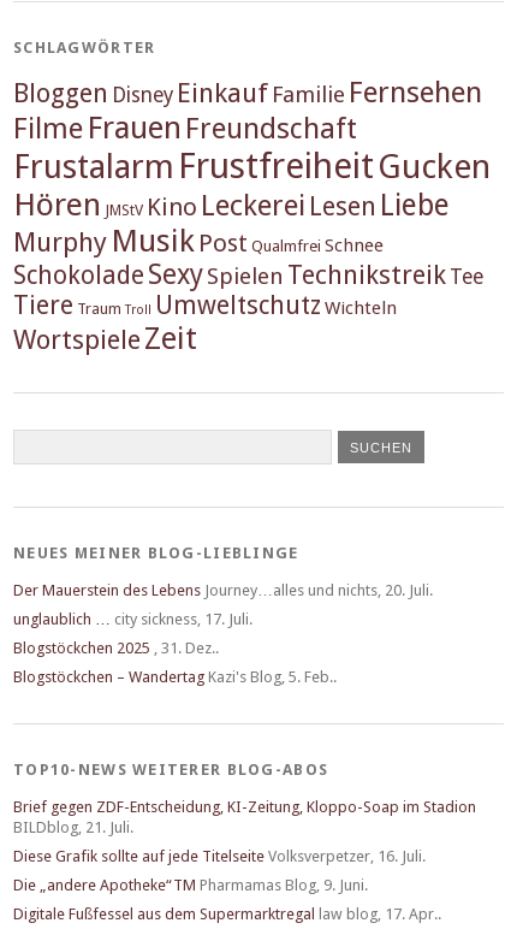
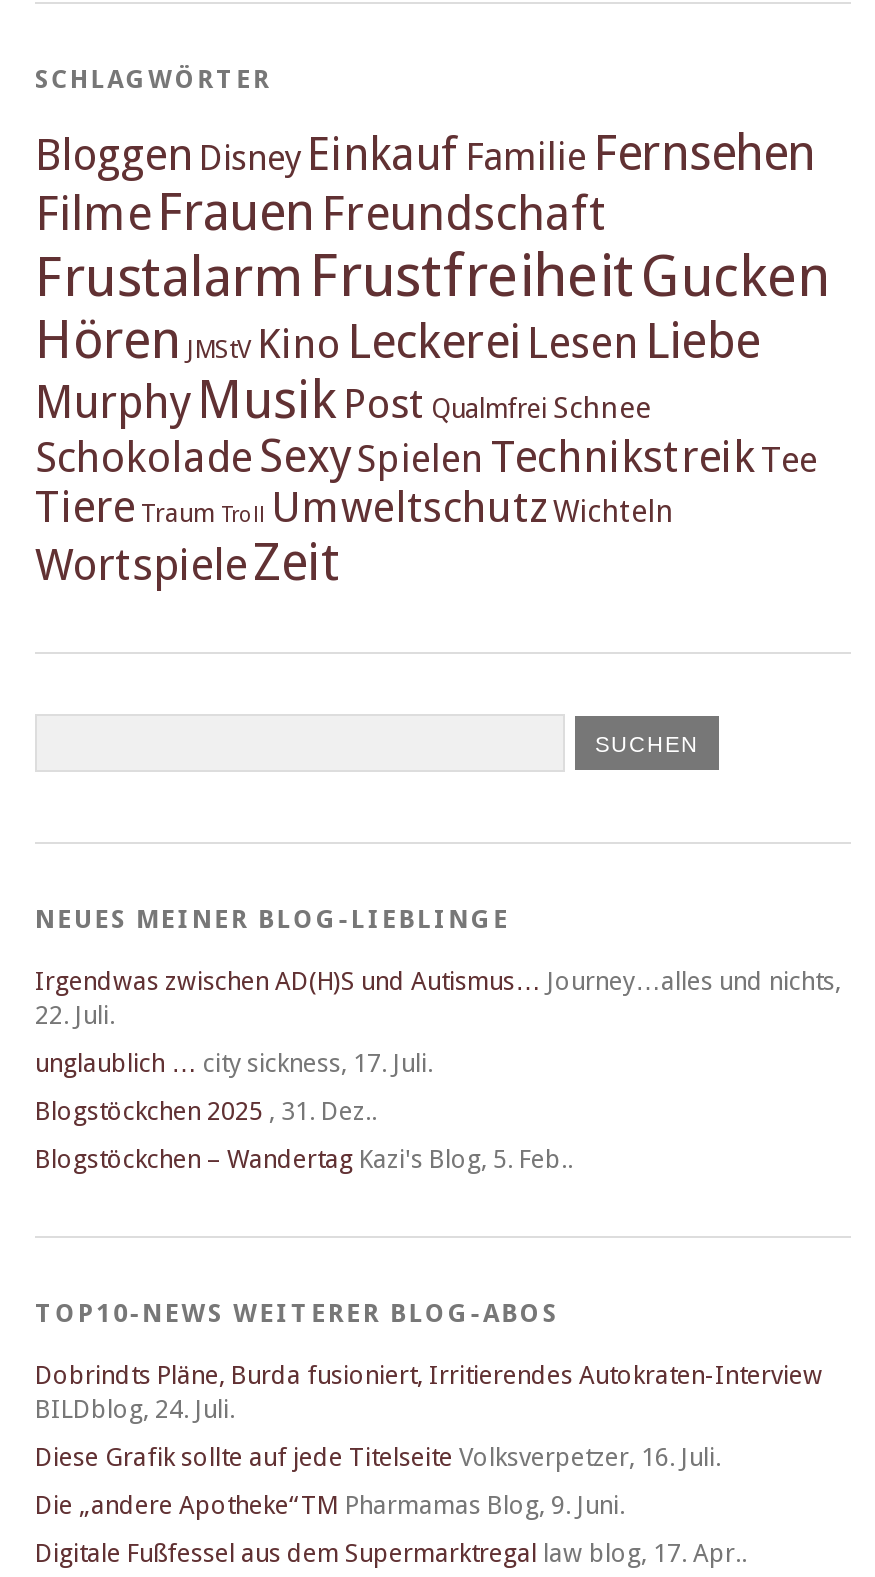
- Der Mauerstein des Lebens Journey…alles und nichts, 20. Juli.
+ Irgendwas zwischen AD(H)S und Autismus… Journey…alles und nichts,
+ 22. Juli.

- Brief gegen ZDF-Entscheidung, KI-Zeitung, Kloppo-Soap im Stadion
- BILDblog, 21. Juli.
+ Dobrindts Pläne, Burda fusioniert, Irritierendes Autokraten-Interview
+ BILDblog, 24. Juli.
